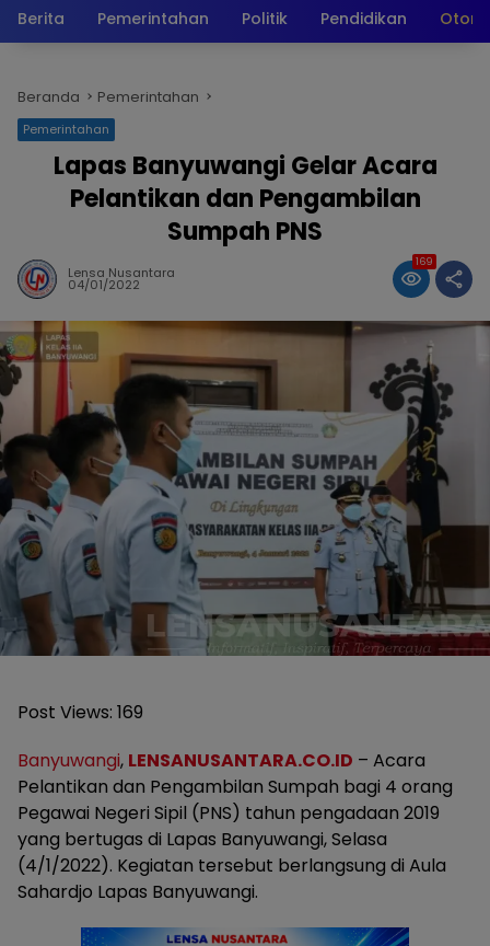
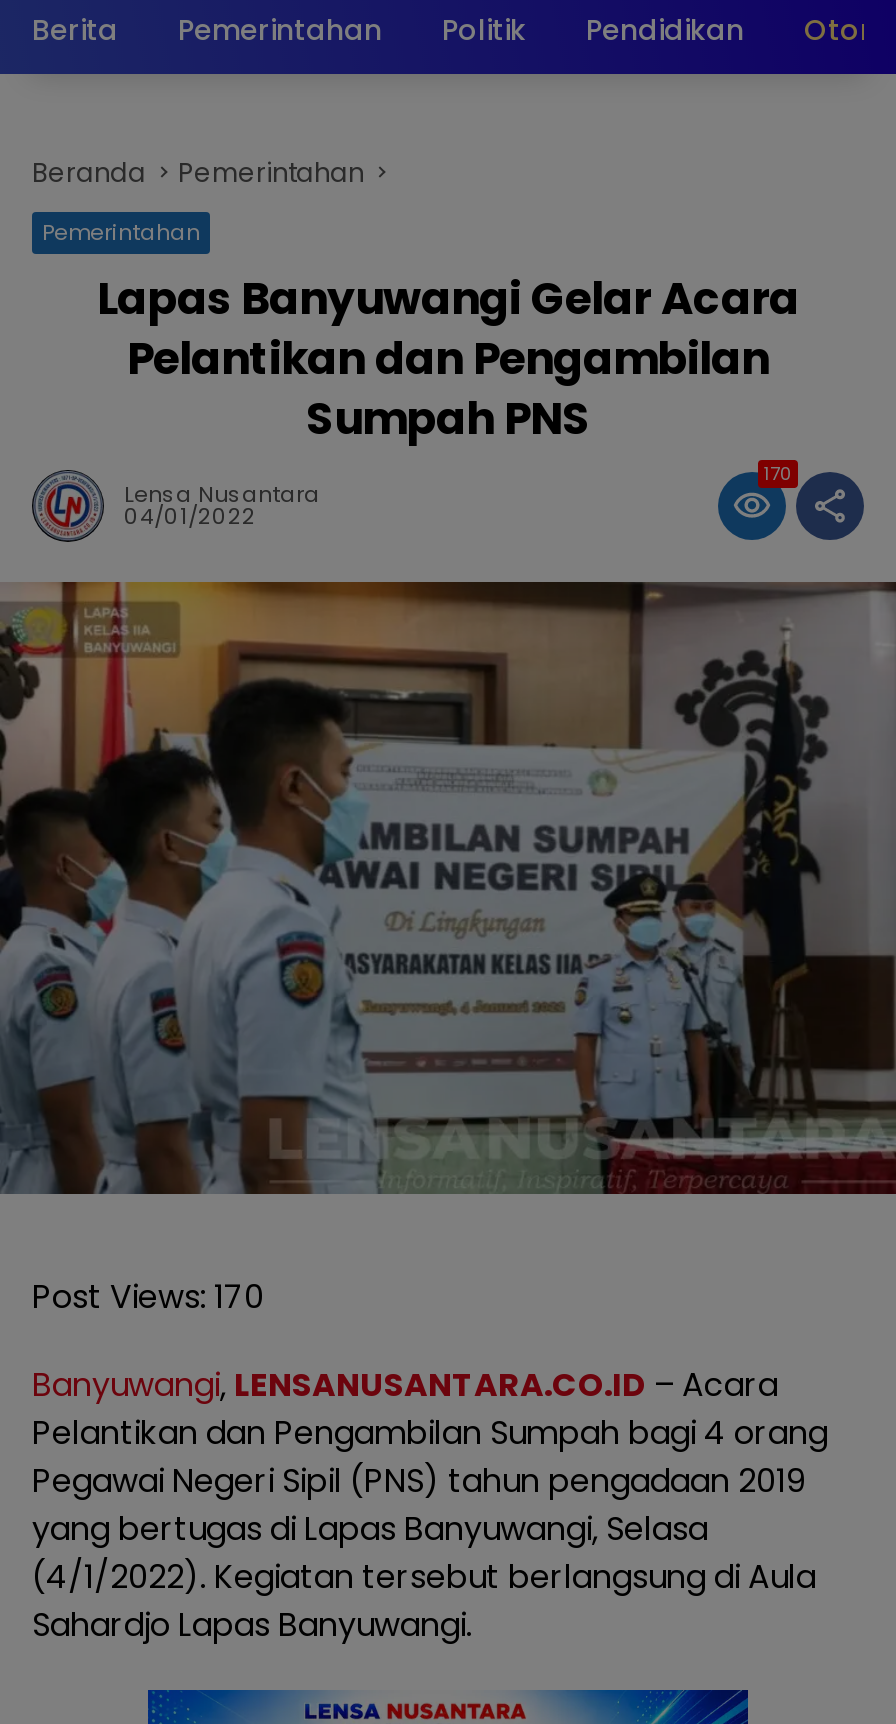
- 169
+ 170

- Post Views: 169
+ Post Views: 170
